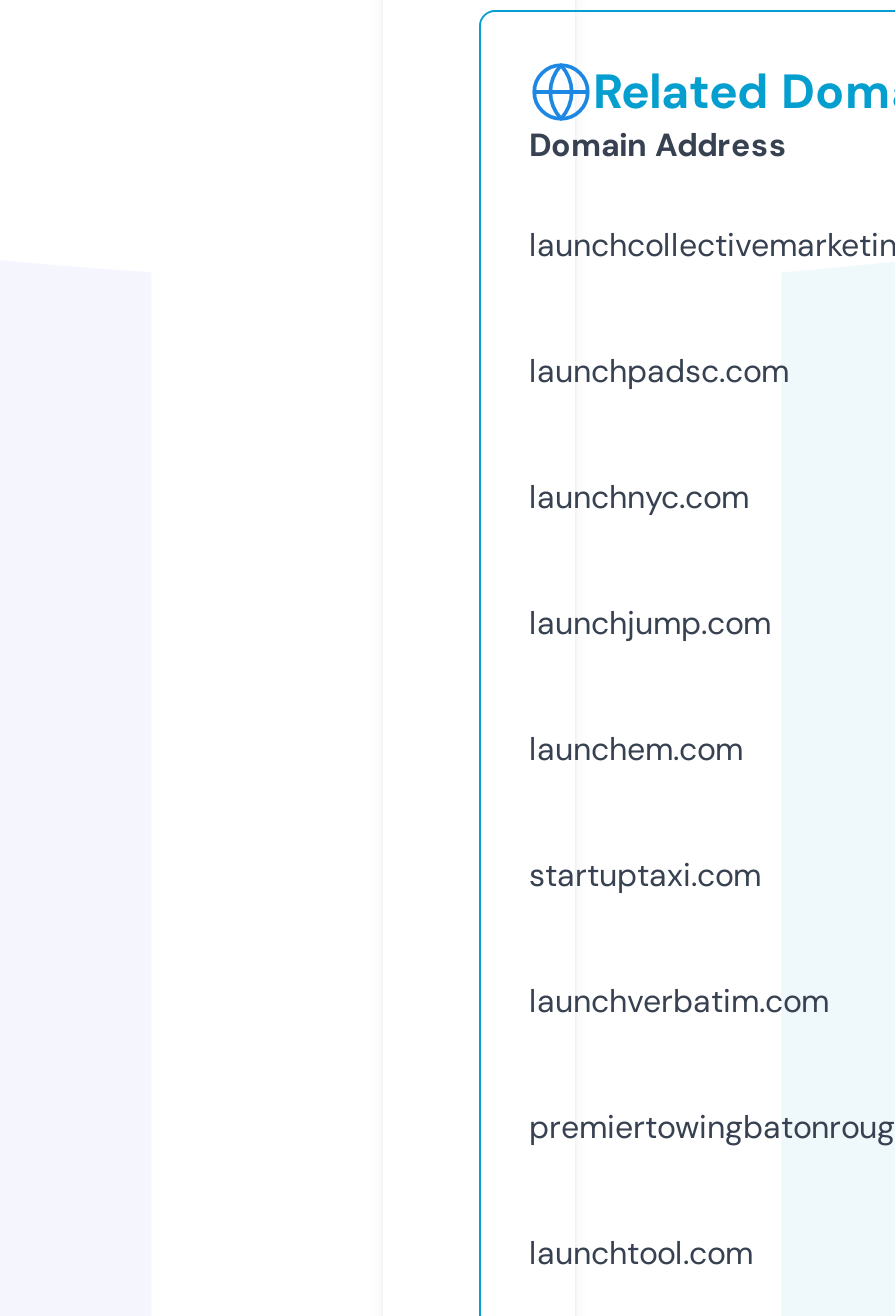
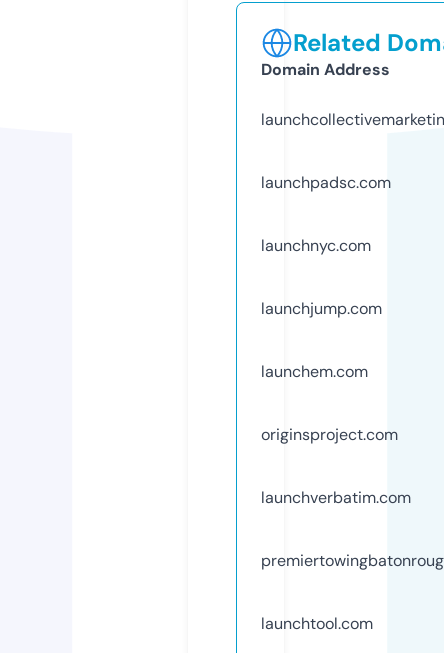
- startuptaxi.com
+ originsproject.com
